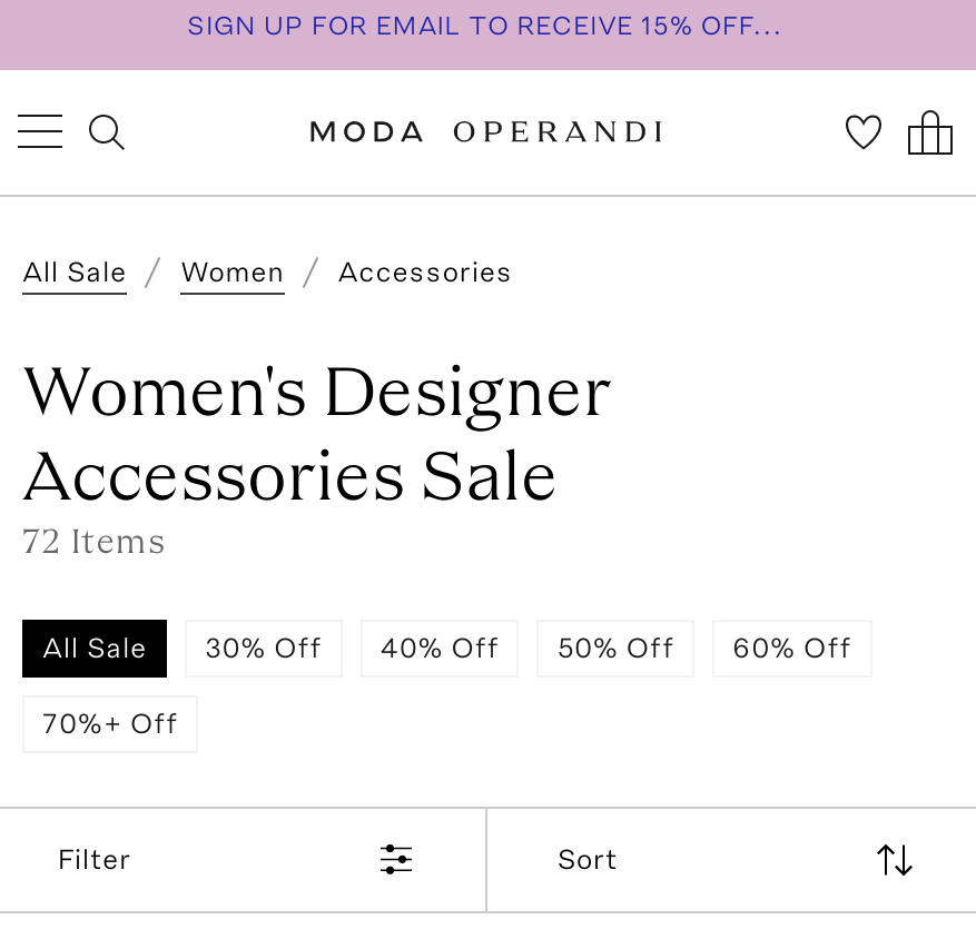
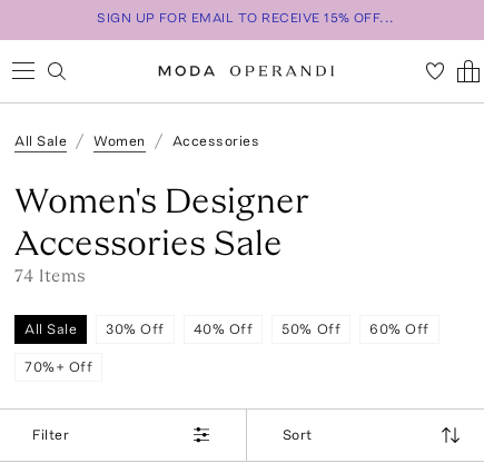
- 72 Items
+ 74 Items
